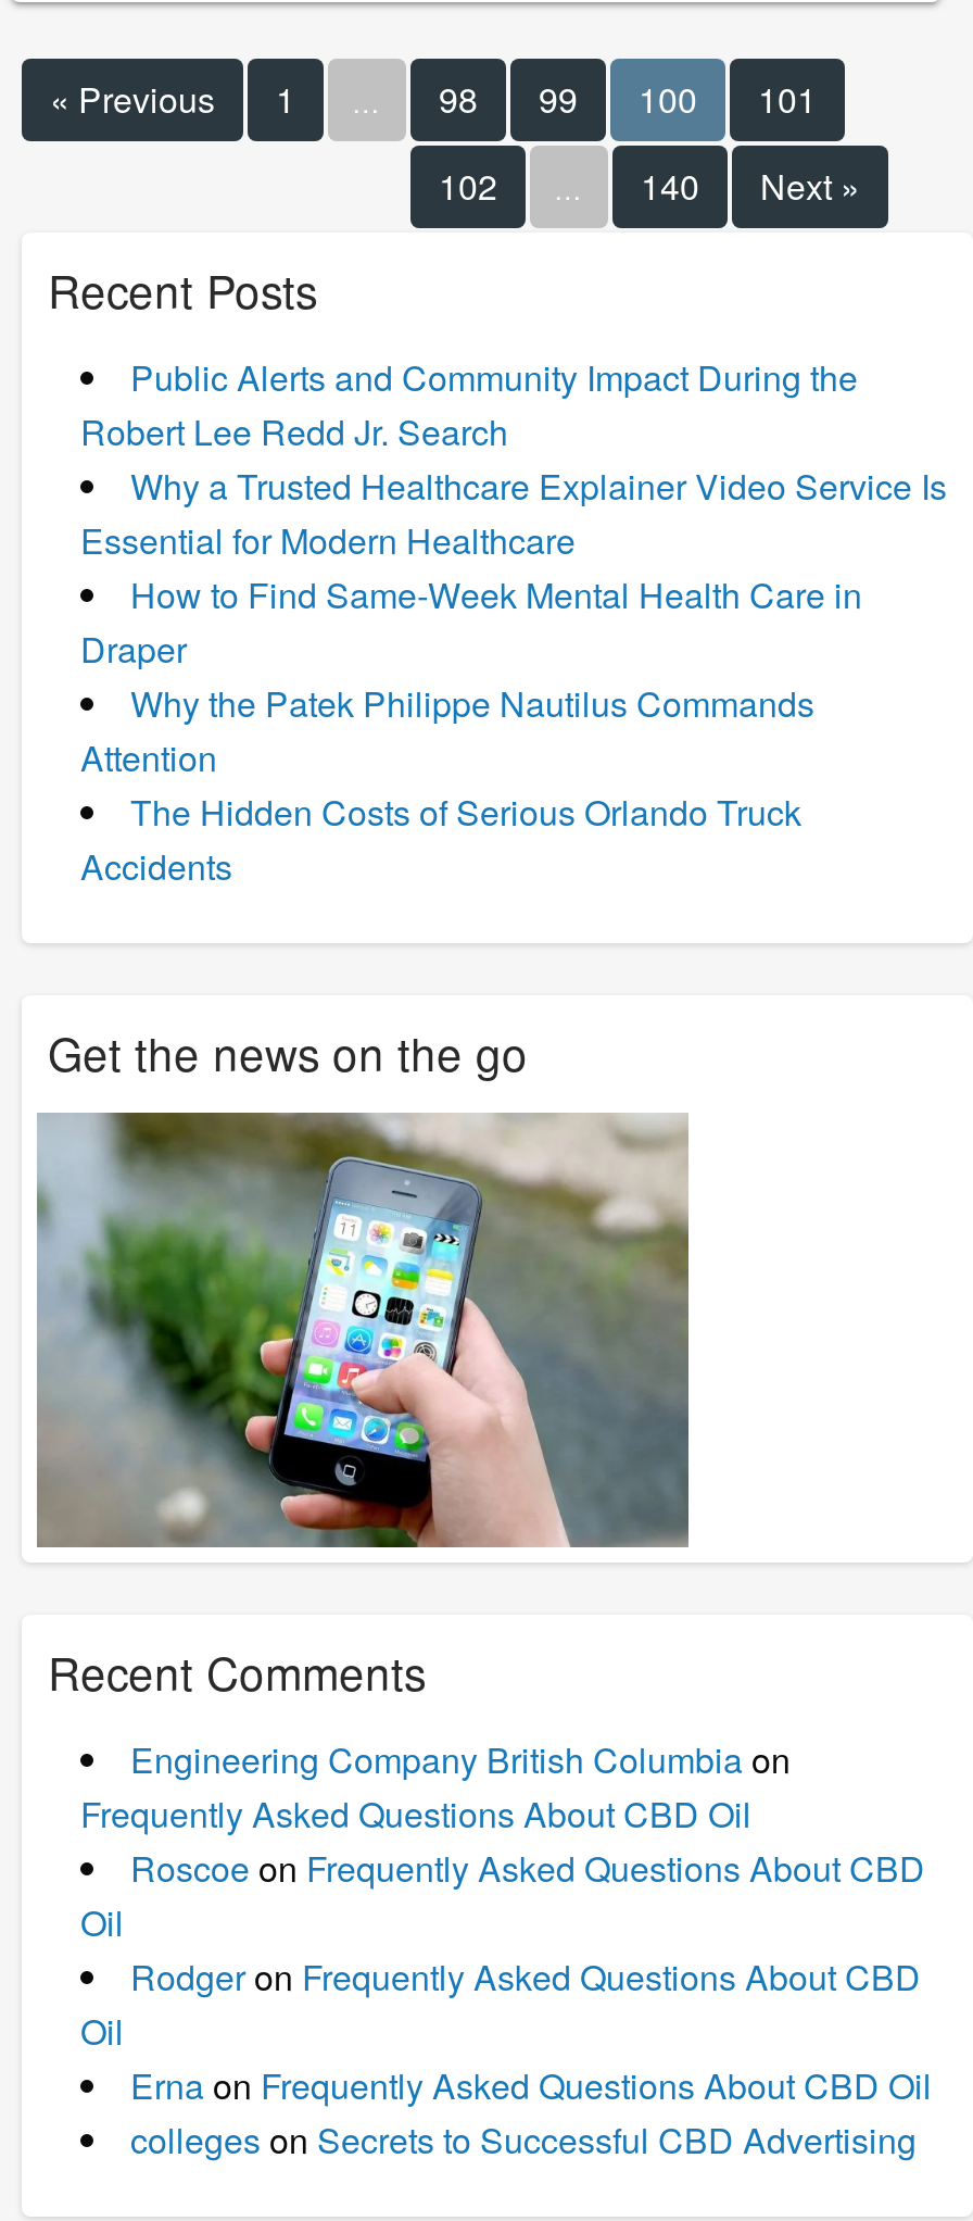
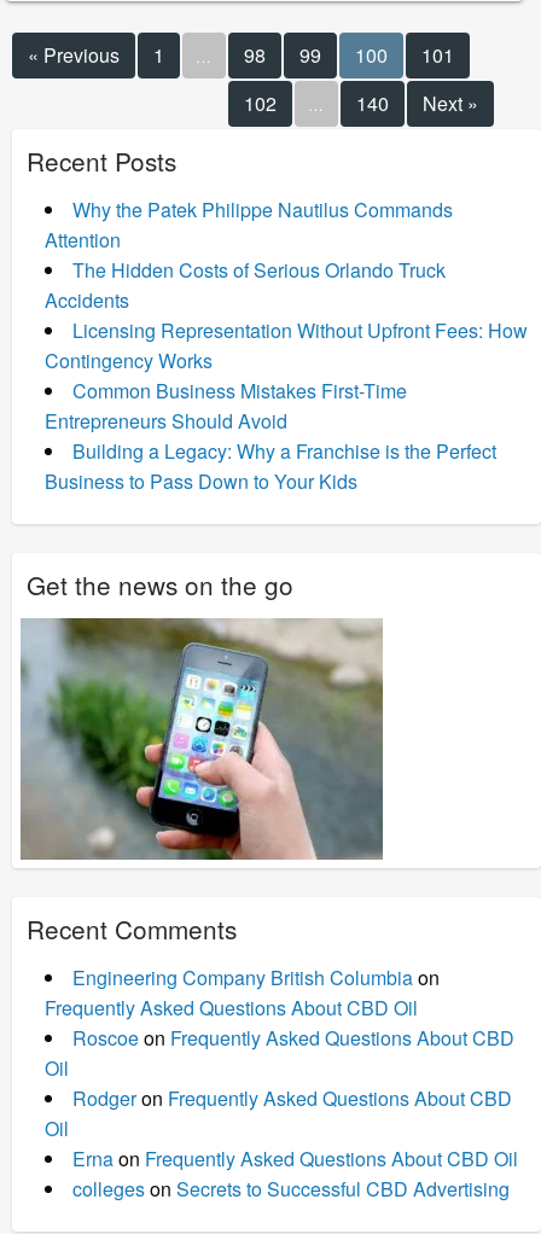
- Public Alerts and Community Impact During the
- Robert Lee Redd Jr. Search
- Why a Trusted Healthcare Explainer Video Service Is
- Essential for Modern Healthcare
- How to Find Same-Week Mental Health Care in
- Draper

moved up: Why the Patek Philippe Nautilus Commands | Attention | The Hidden Costs of Serious Orlando Truck | Accidents

+ Licensing Representation Without Upfront Fees: How
+ Contingency Works
+ Common Business Mistakes First-Time
+ Entrepreneurs Should Avoid
+ Building a Legacy: Why a Franchise is the Perfect
+ Business to Pass Down to Your Kids
